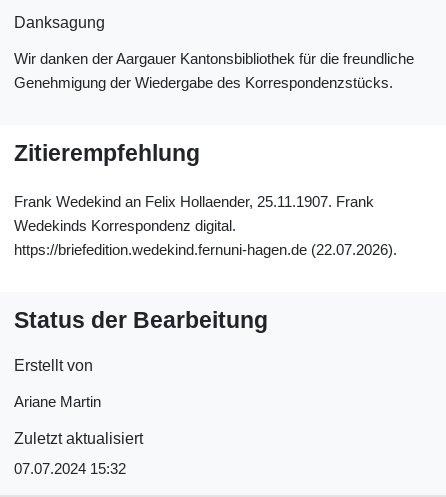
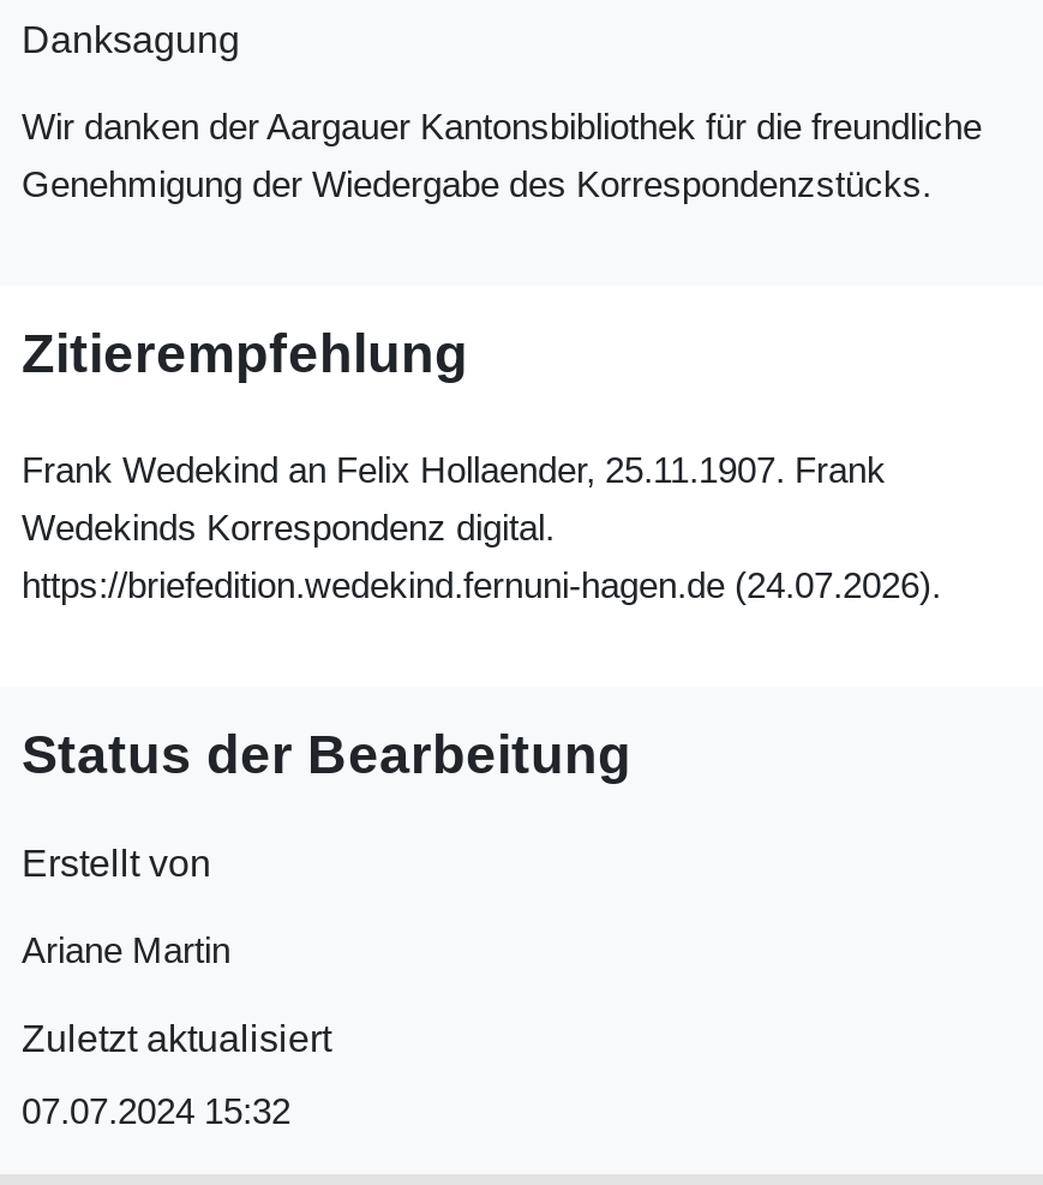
- https://briefedition.wedekind.fernuni-hagen.de (22.07.2026).
+ https://briefedition.wedekind.fernuni-hagen.de (24.07.2026).
